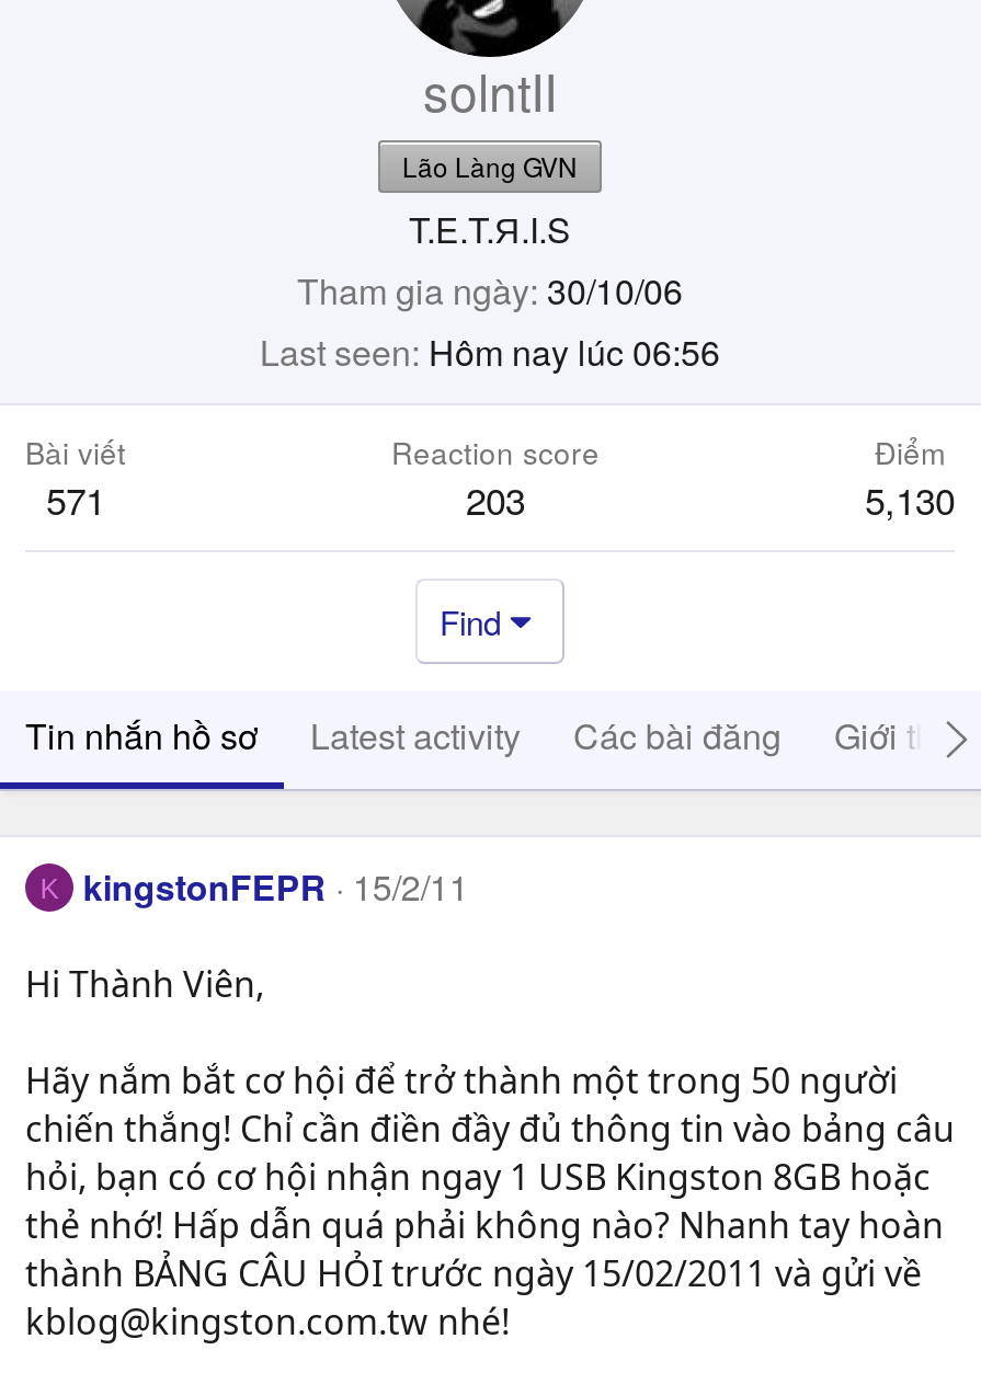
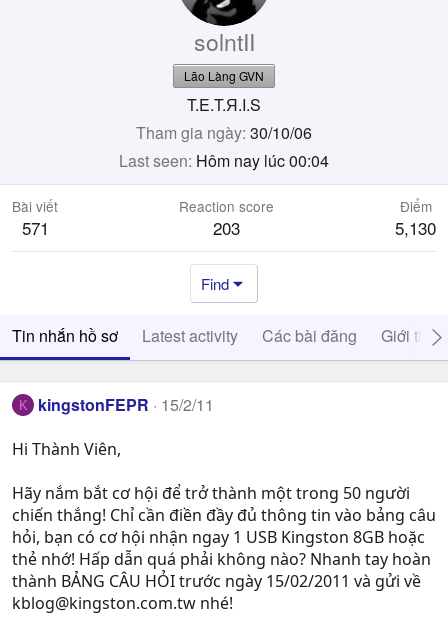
- Last seen Hôm nay lúc 06:56
+ Last seen Hôm nay lúc 00:04
